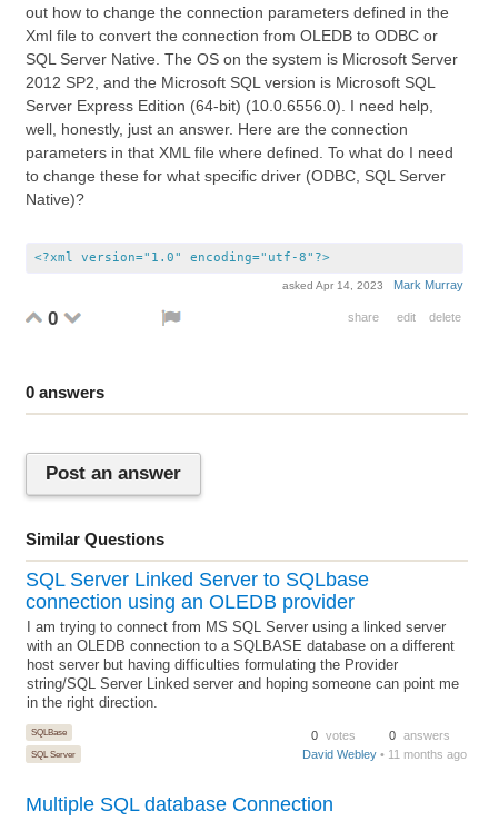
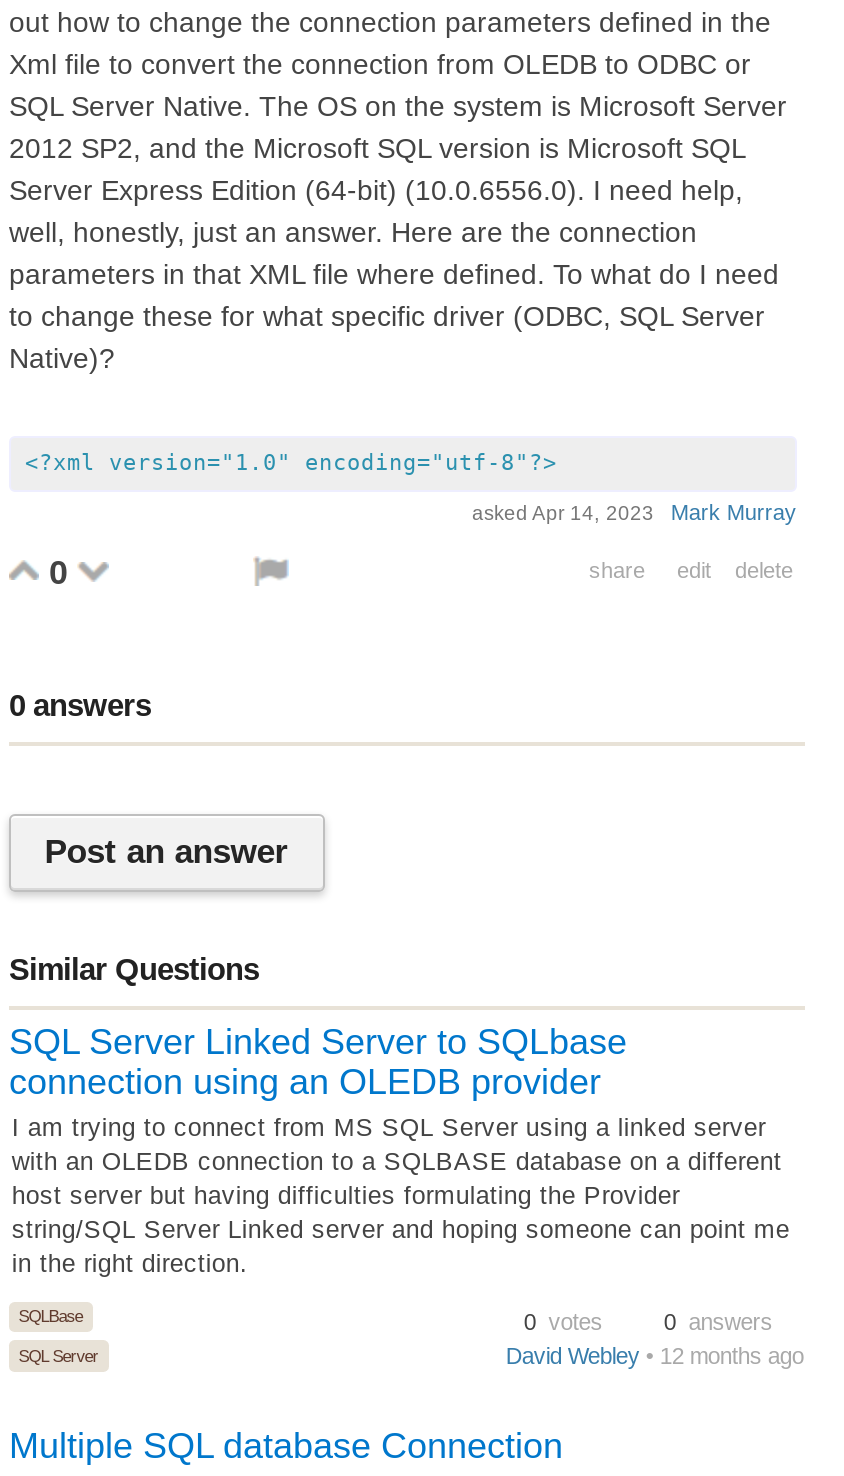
- David Webley • 11 months ago
+ David Webley • 12 months ago
